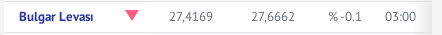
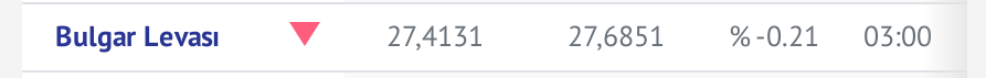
- 27,4169
+ 27,4131

- 27,6662
+ 27,6851

- % -0.1
+ % -0.21
